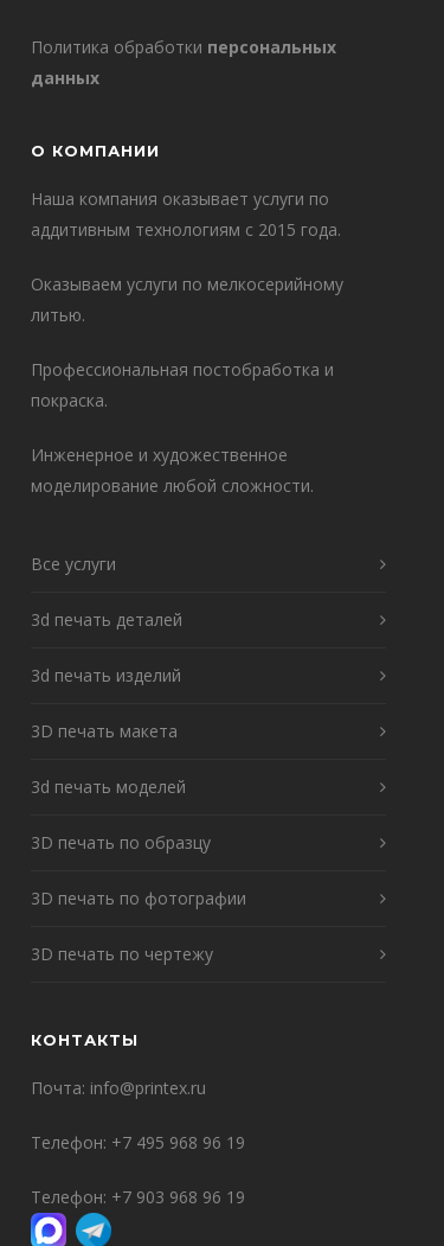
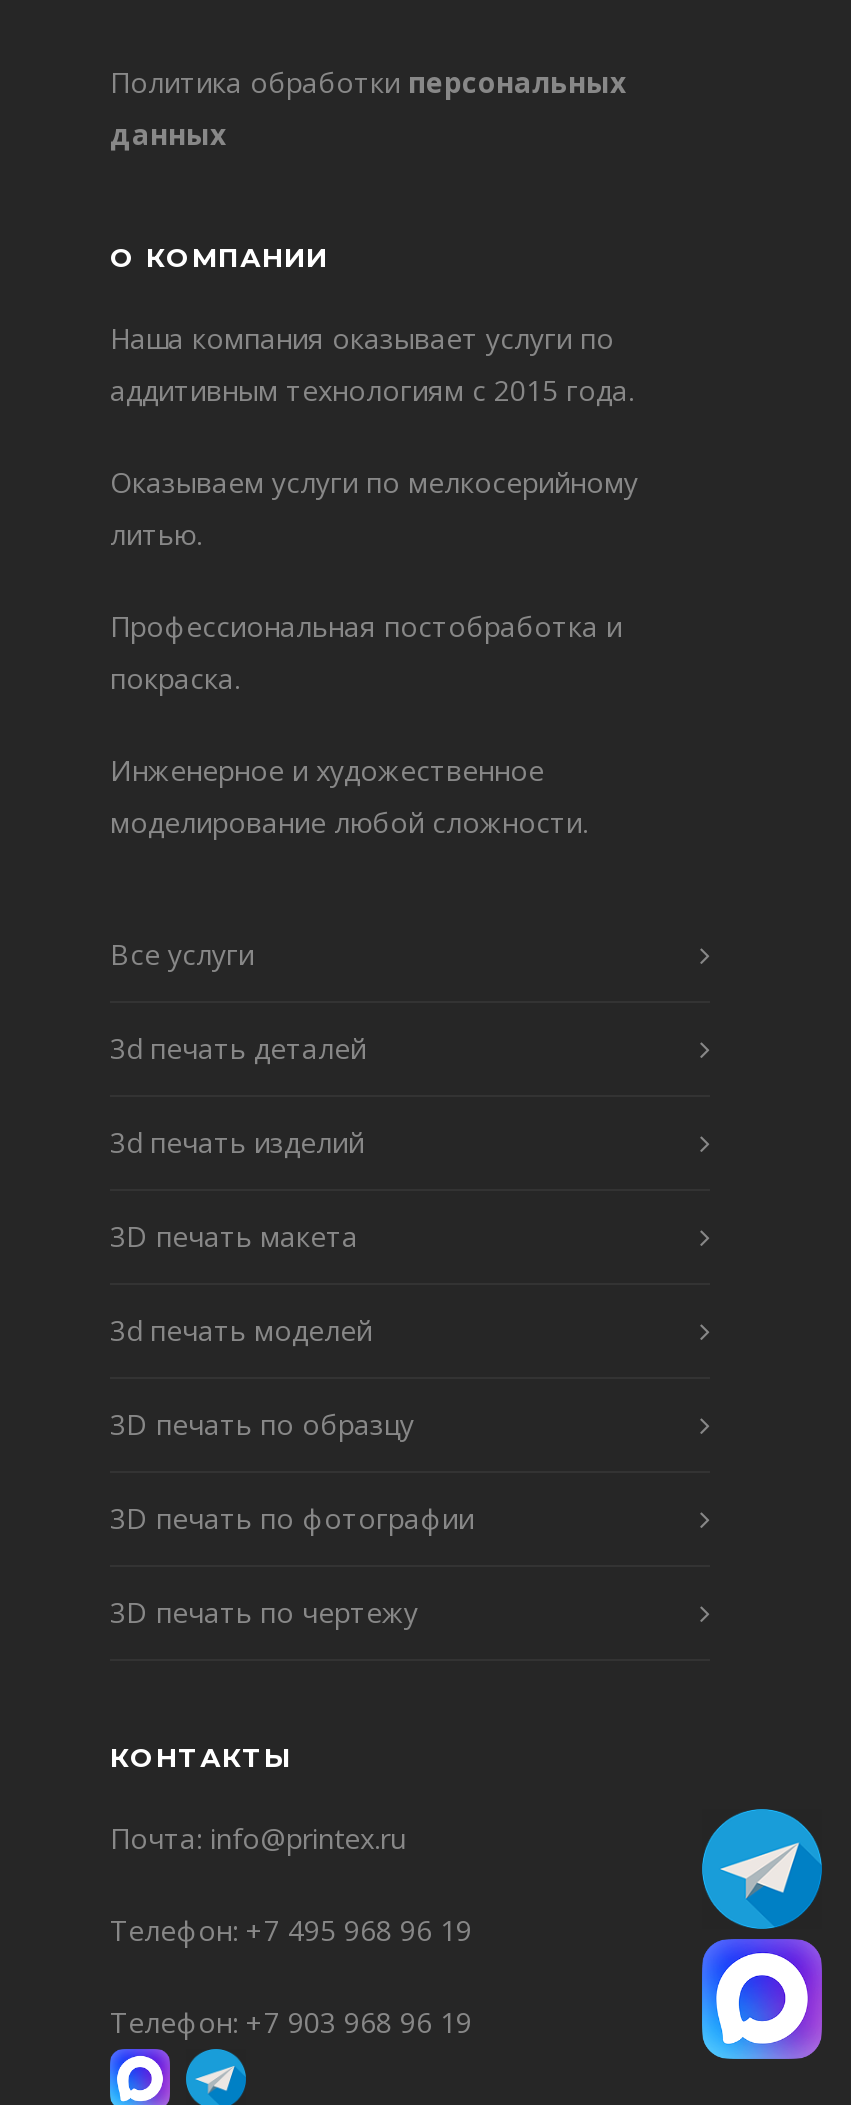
+ [image]
